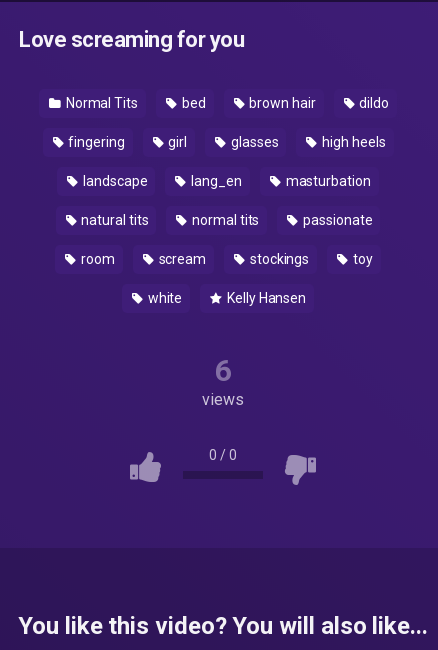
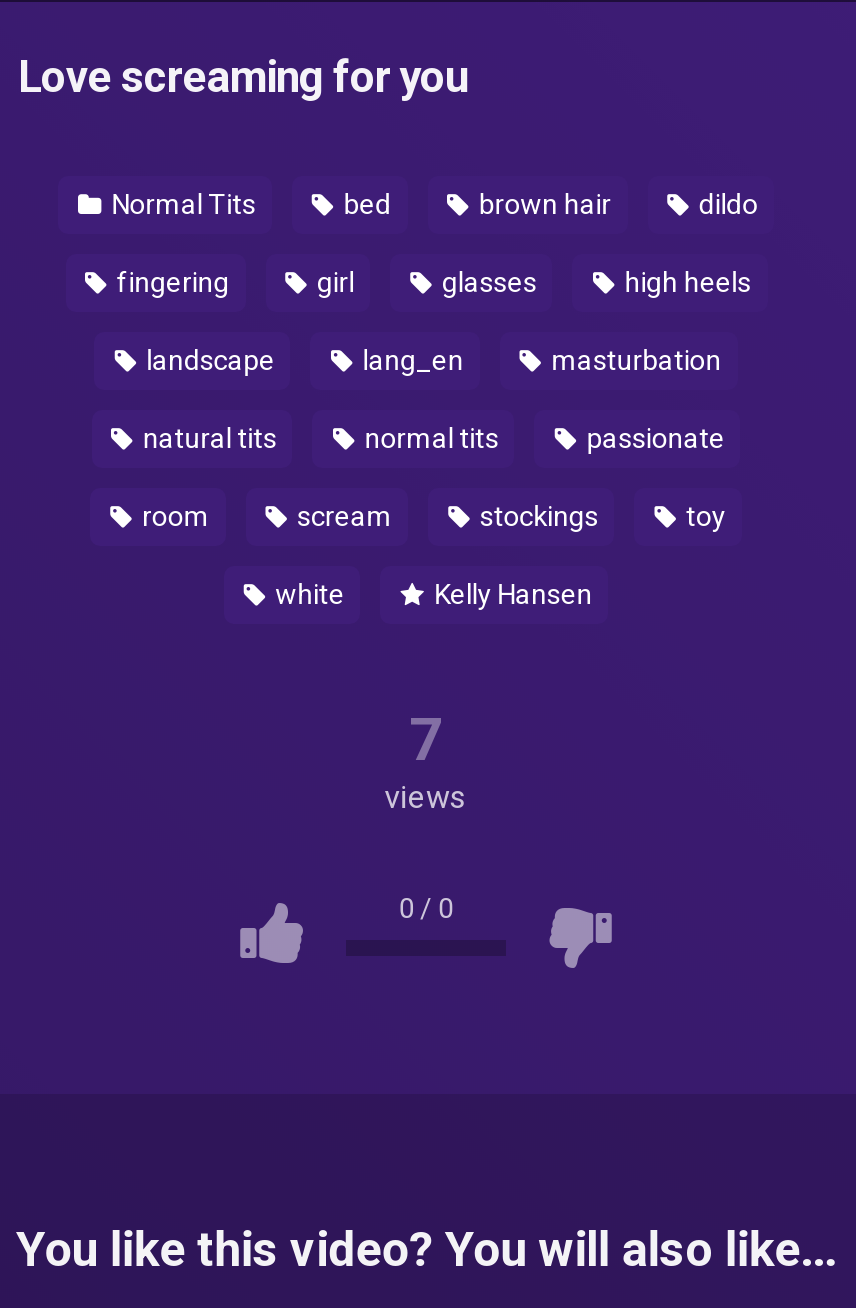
- 6
+ 7
